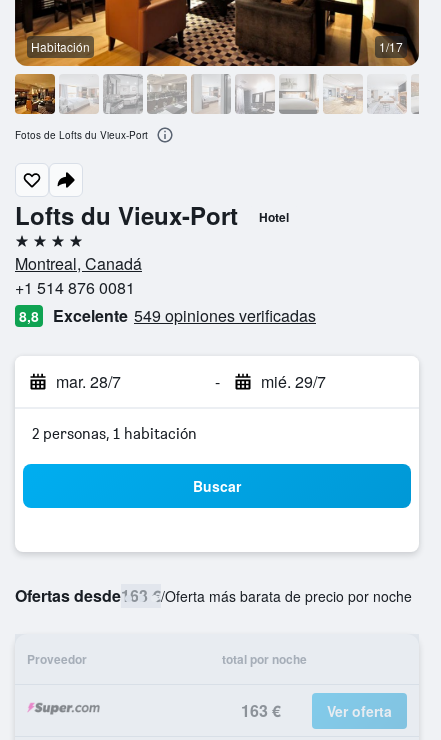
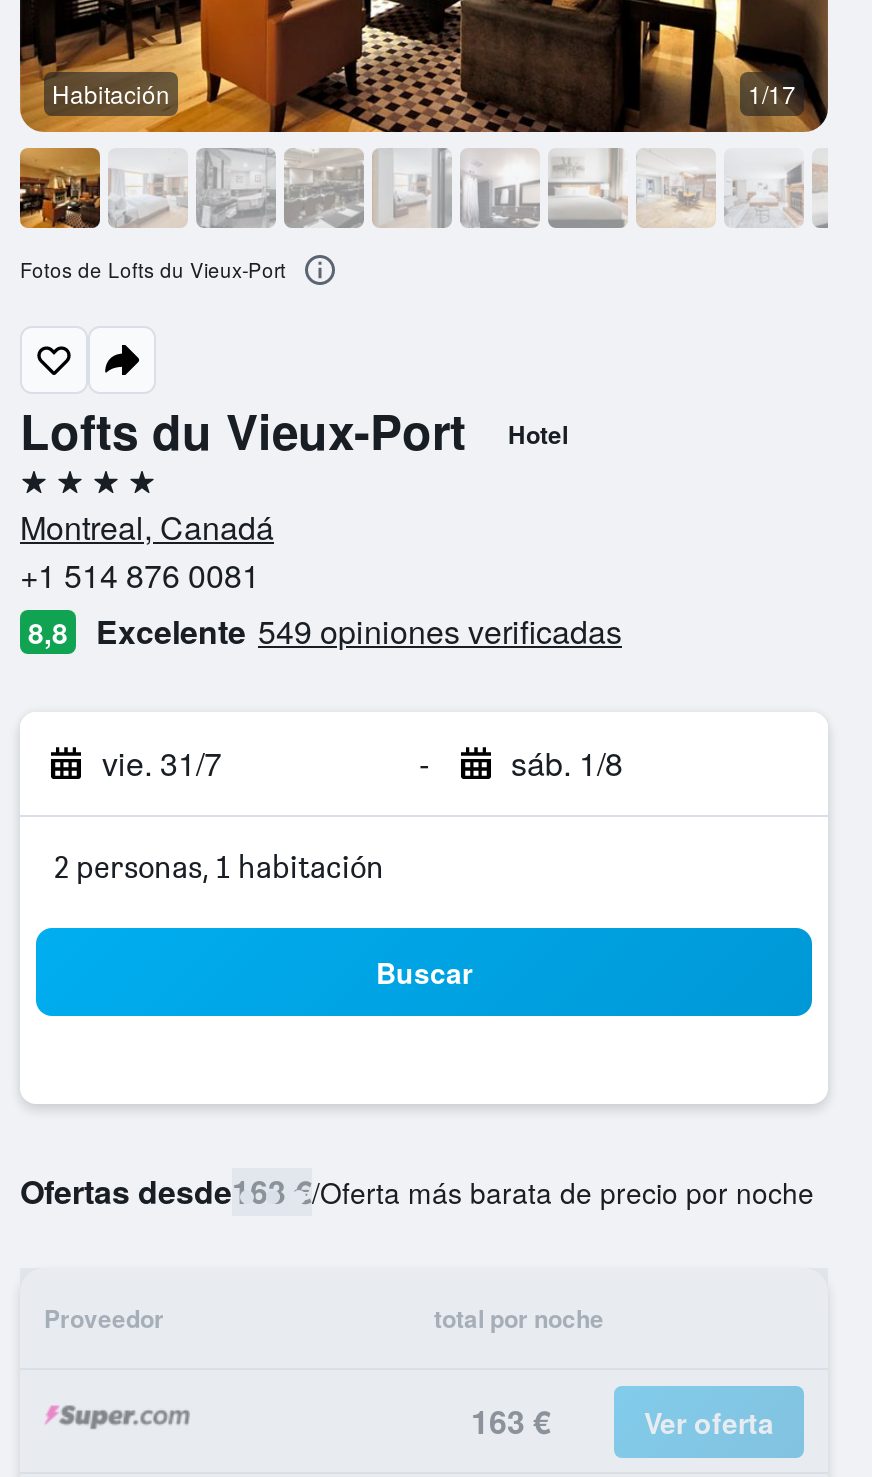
- mar. 28/7
+ vie. 31/7

- mié. 29/7
+ sáb. 1/8
